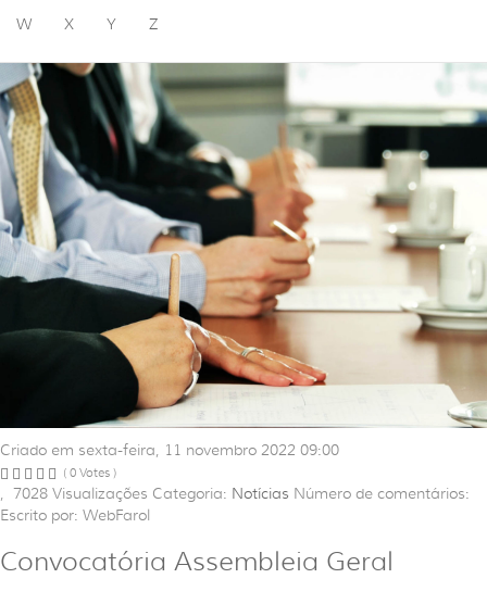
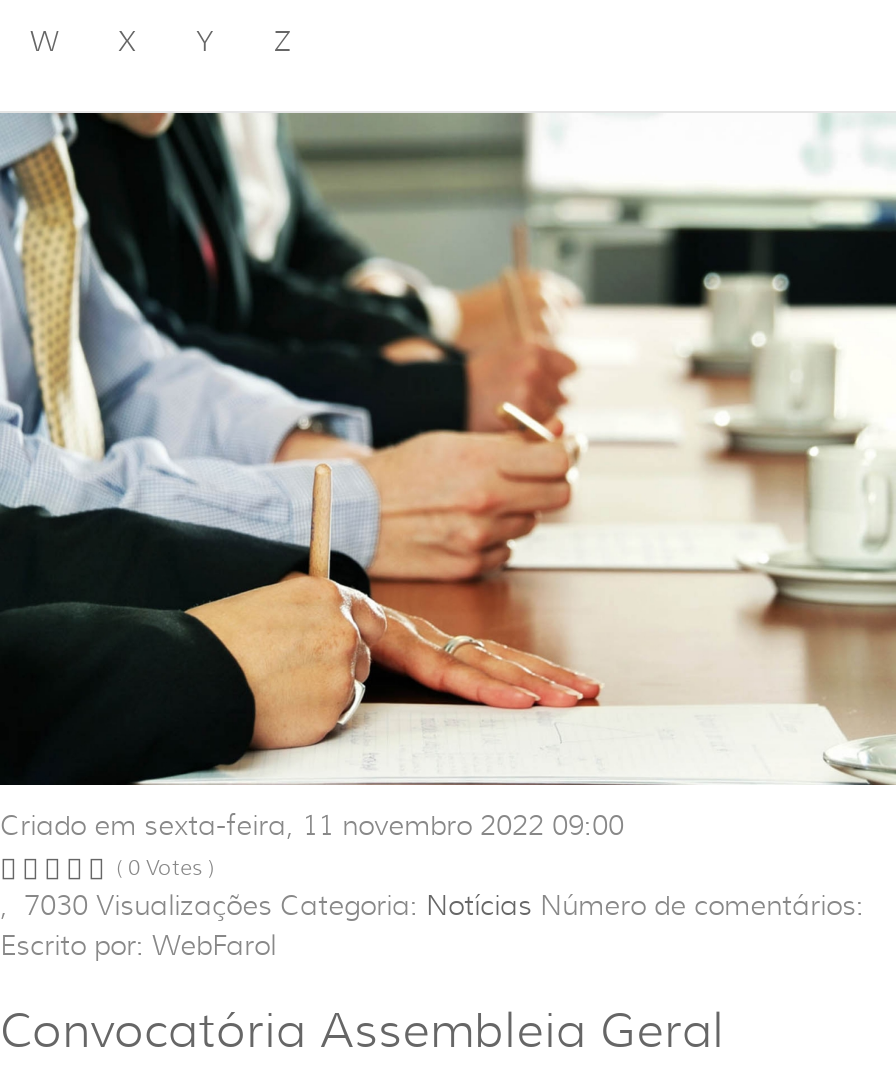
- , 7028 Visualizações Categoria: Notícias Número de comentários:
+ , 7030 Visualizações Categoria: Notícias Número de comentários:
